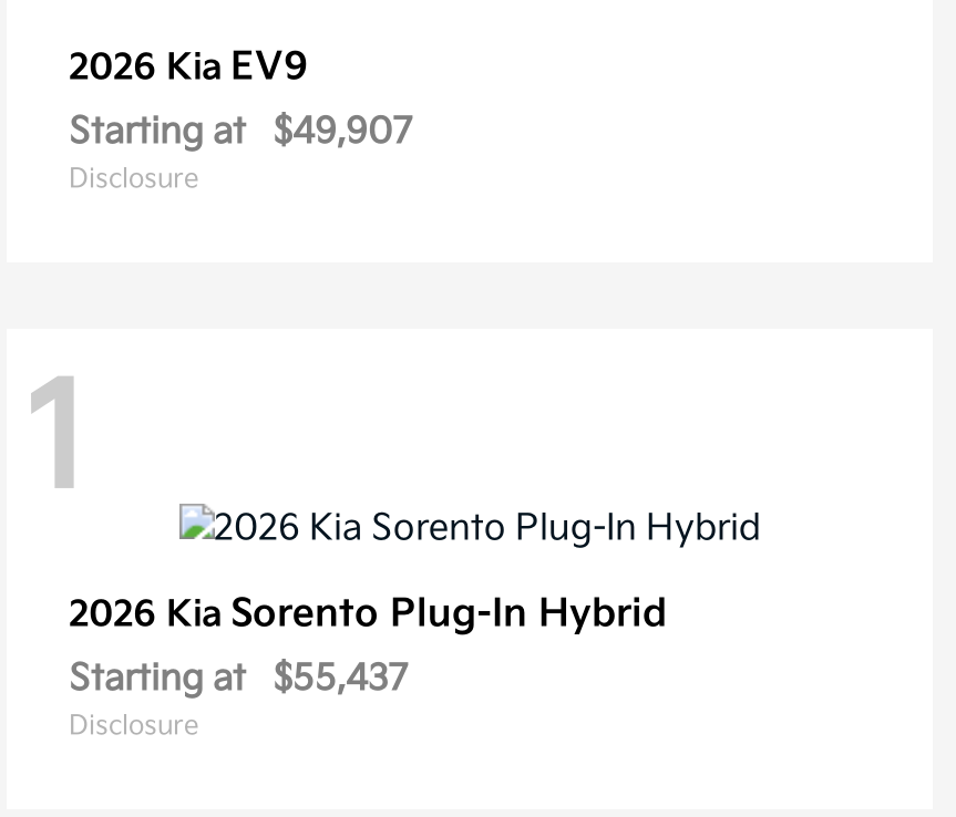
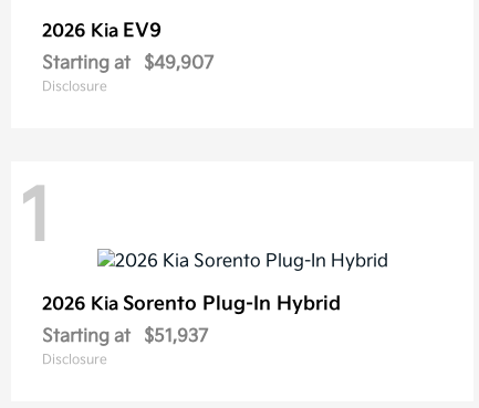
- Starting at $55,437
+ Starting at $51,937
